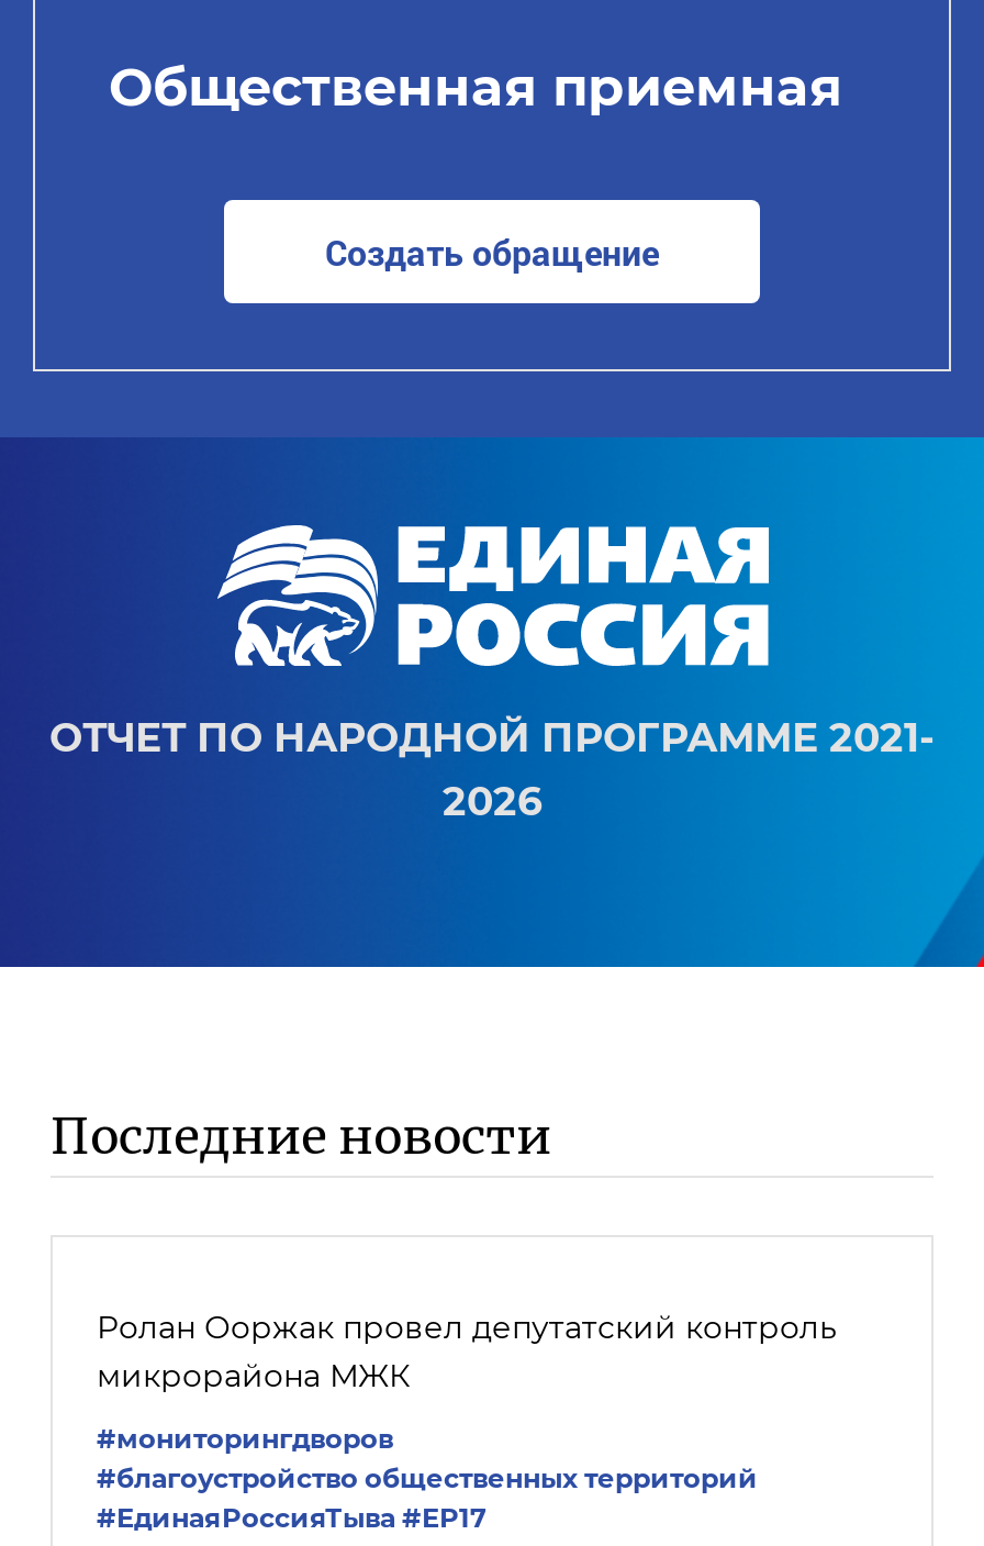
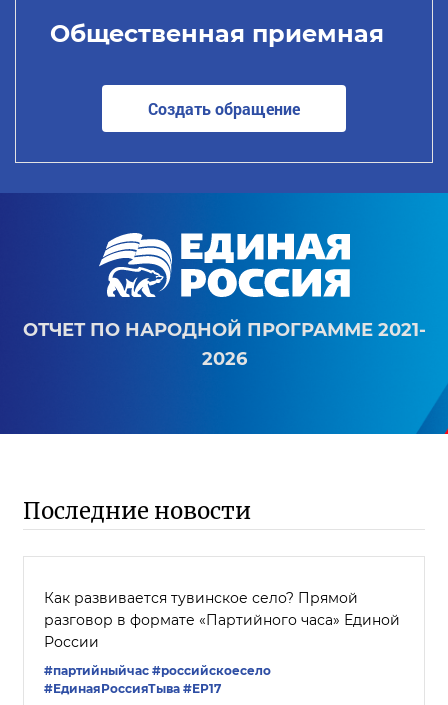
- Ролан Ооржак провел депутатский контроль
- микрорайона МЖК
+ Как развивается тувинское село? Прямой
+ разговор в формате «Партийного часа» Единой
+ России

- #мониторингдворов
- #благоустройство общественных территорий
+ #партийныйчас #российскоесело
